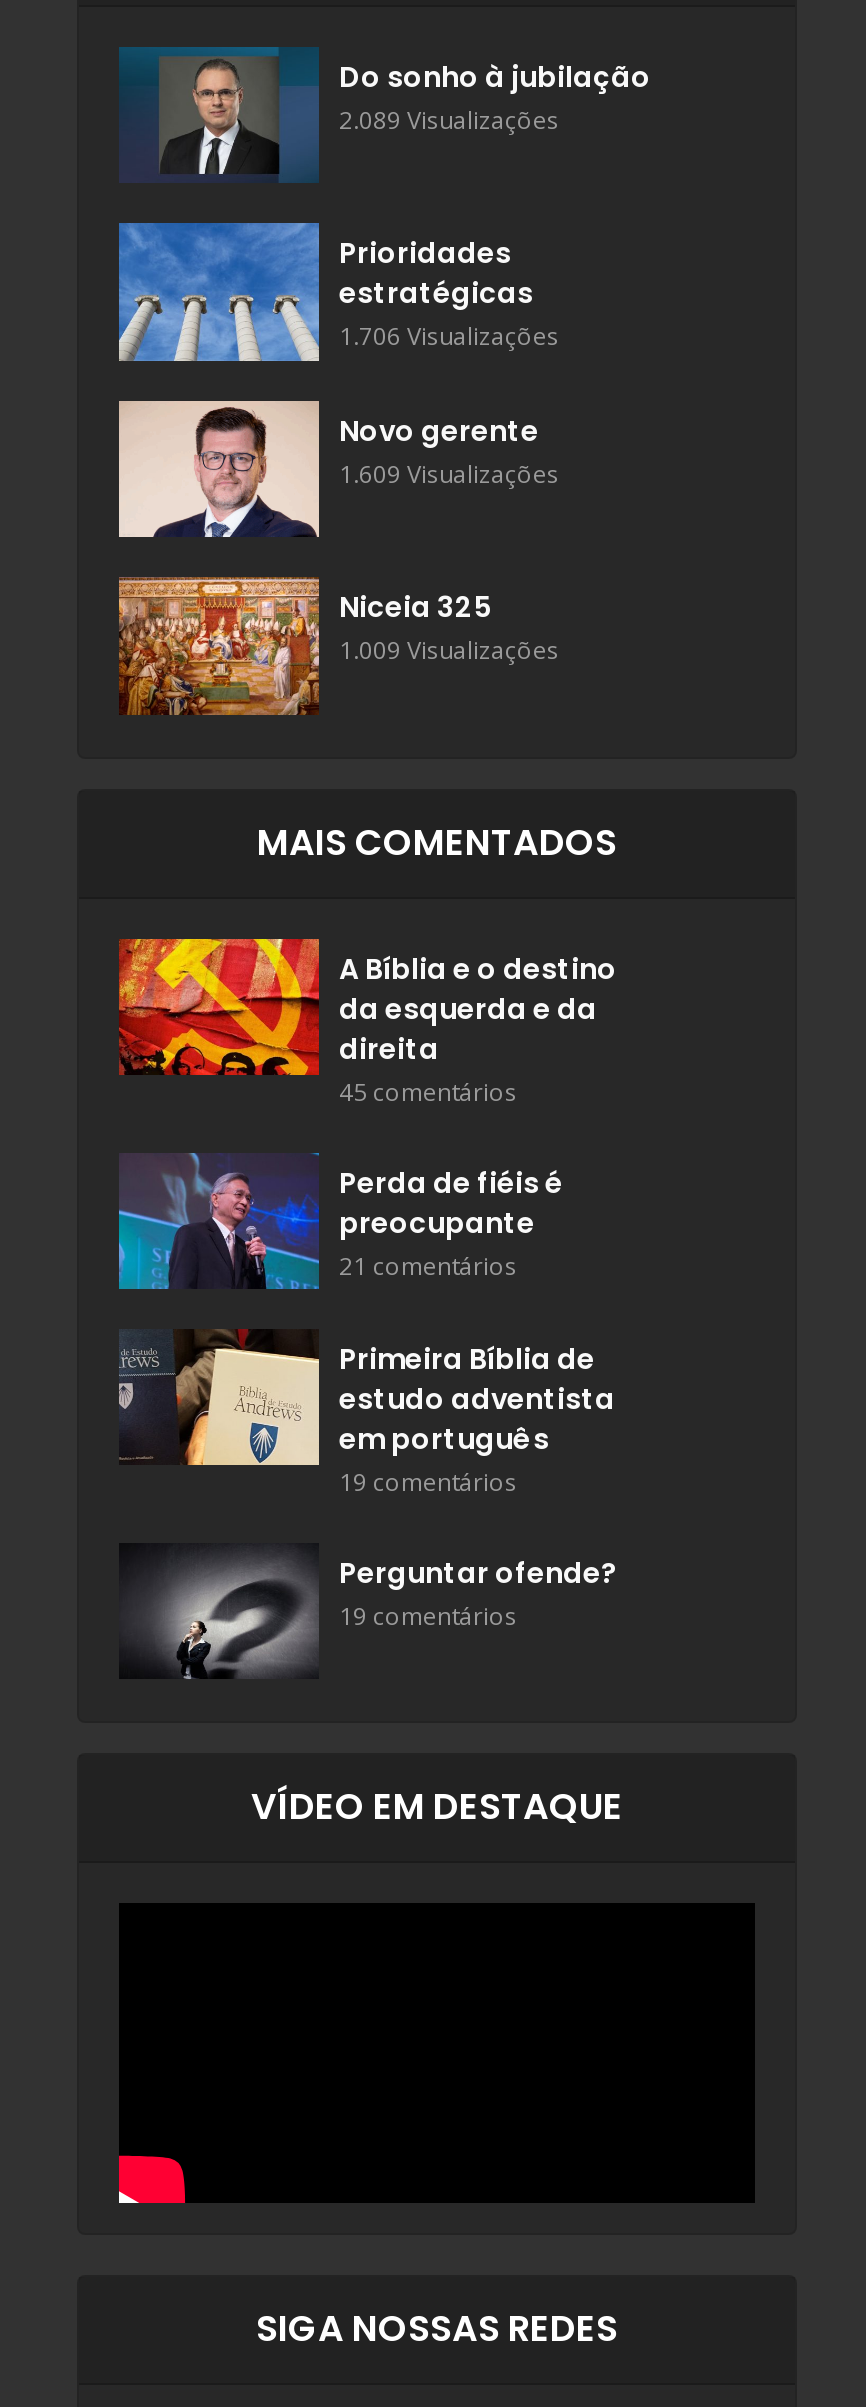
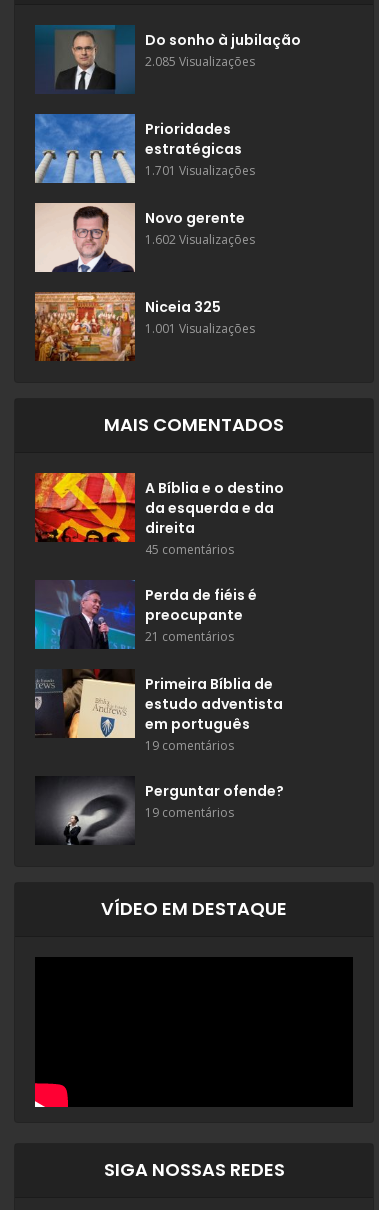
- 2.089 Visualizações
+ 2.085 Visualizações

- 1.706 Visualizações
+ 1.701 Visualizações

- 1.609 Visualizações
+ 1.602 Visualizações

- 1.009 Visualizações
+ 1.001 Visualizações
